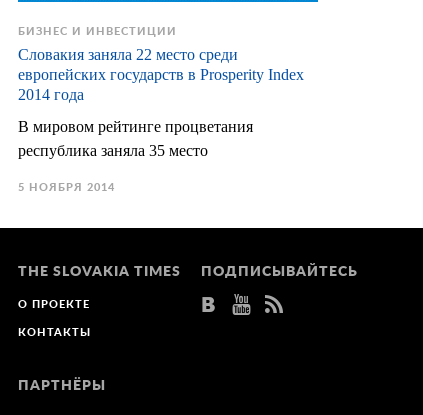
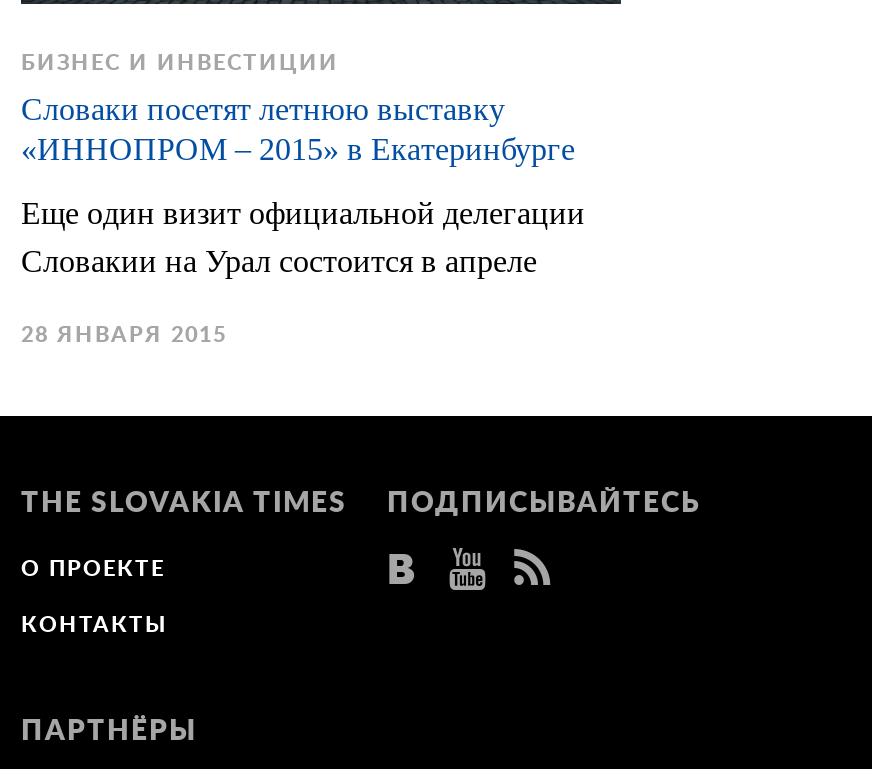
- Словакия заняла 22 место среди
- европейских государств в Prosperity Index
- 2014 года
+ Словаки посетят летнюю выставку
+ «ИННОПРОМ – 2015» в Екатеринбурге

- В мировом рейтинге процветания
- республика заняла 35 место
+ Еще один визит официальной делегации
+ Словакии на Урал состоится в апреле

- 5 НОЯБРЯ 2014
+ 28 ЯНВАРЯ 2015
